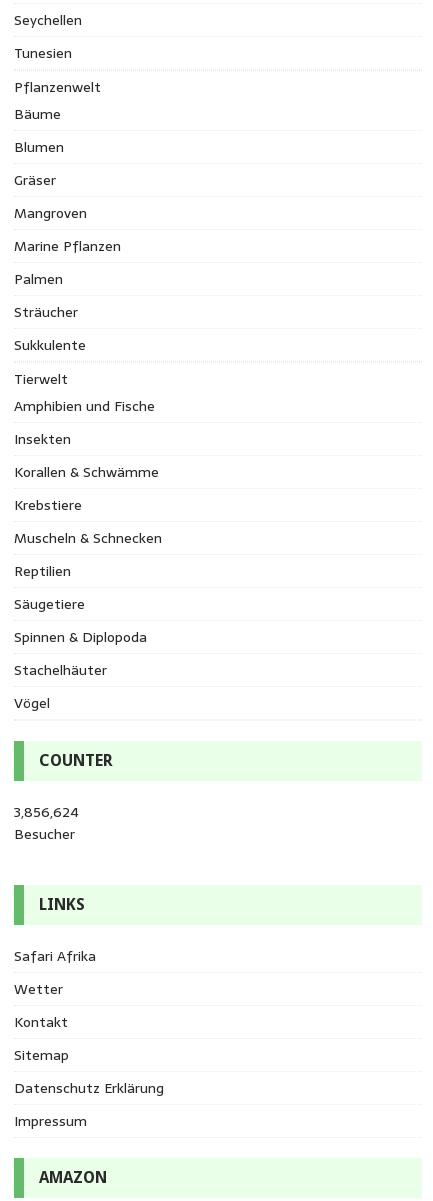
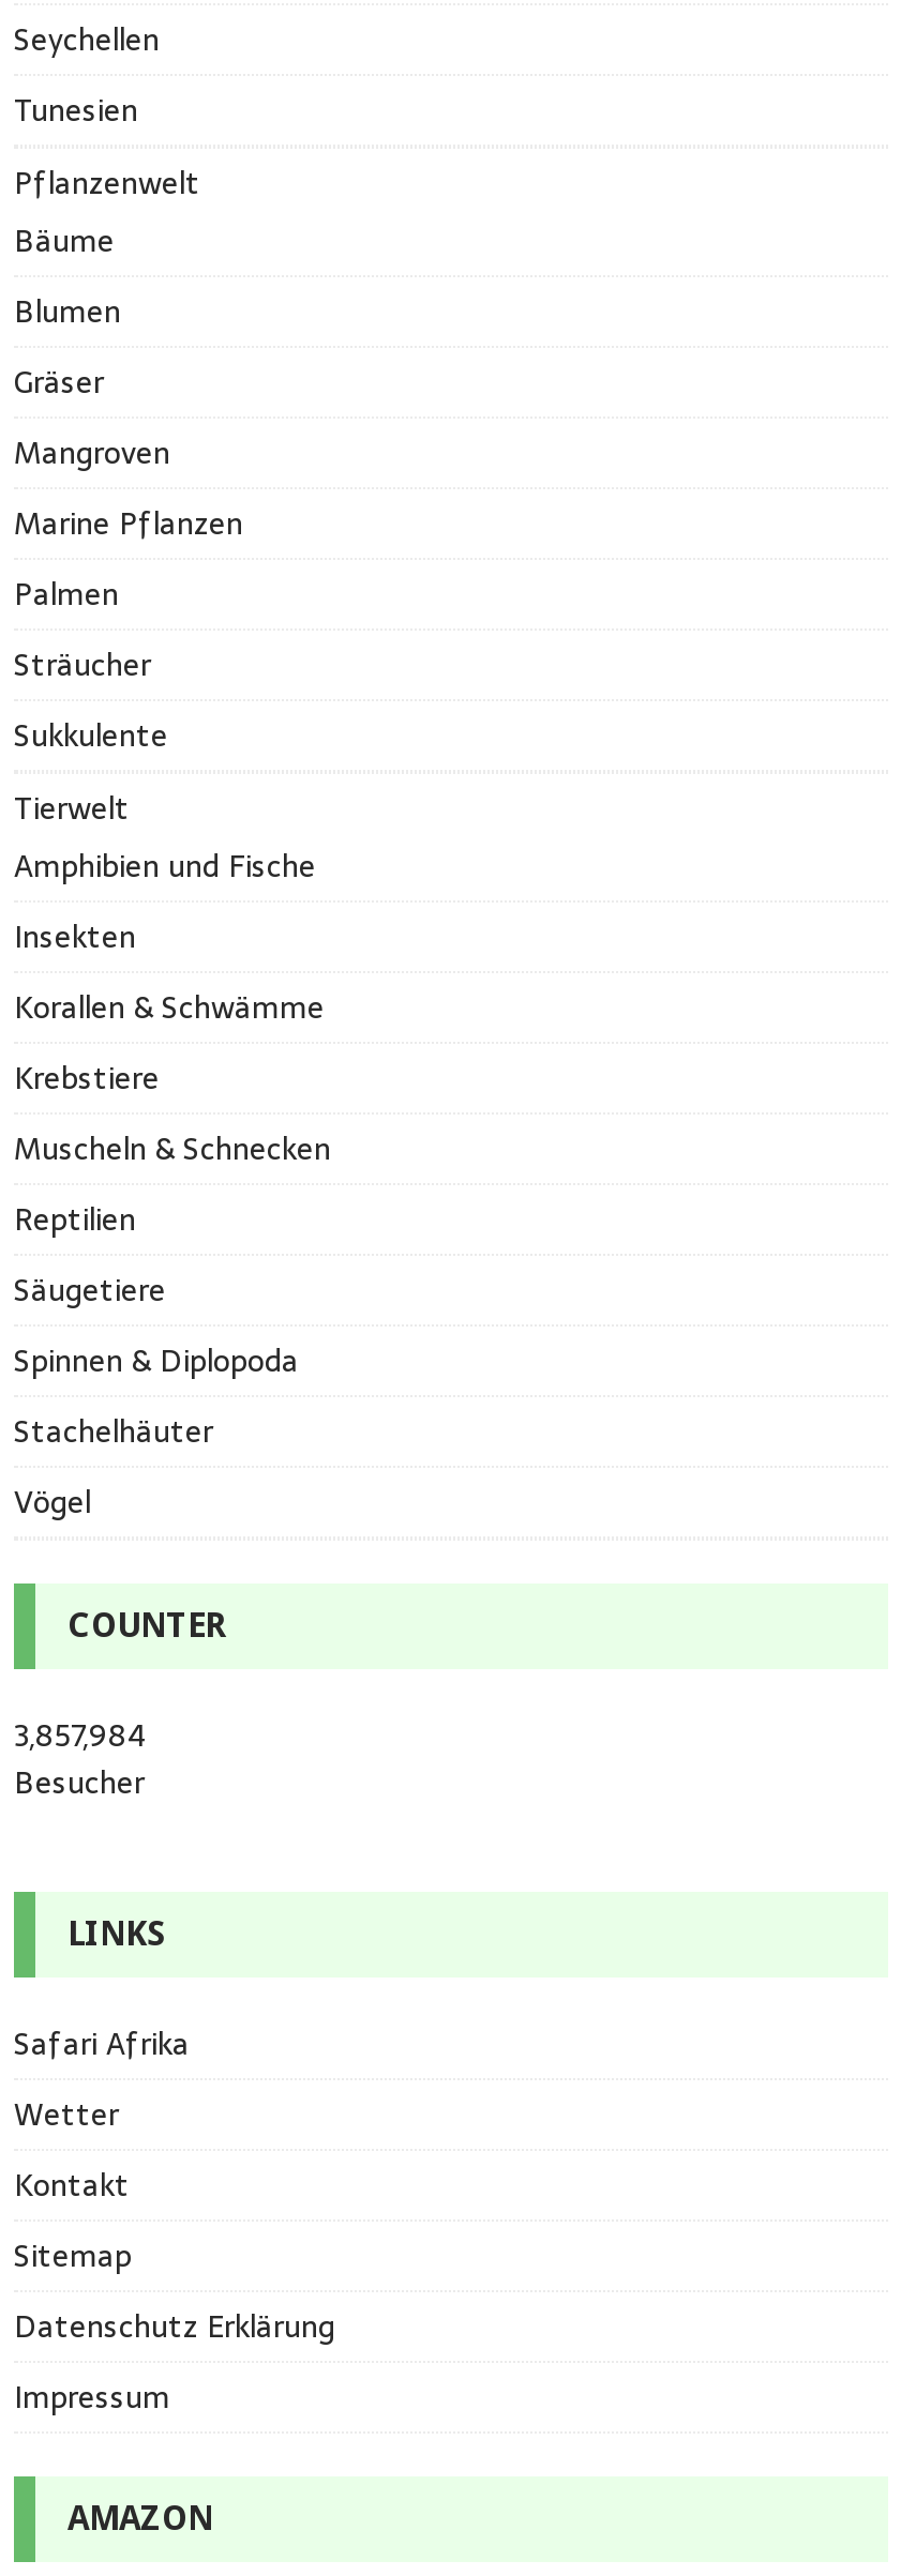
- 3,856,624
+ 3,857,984
